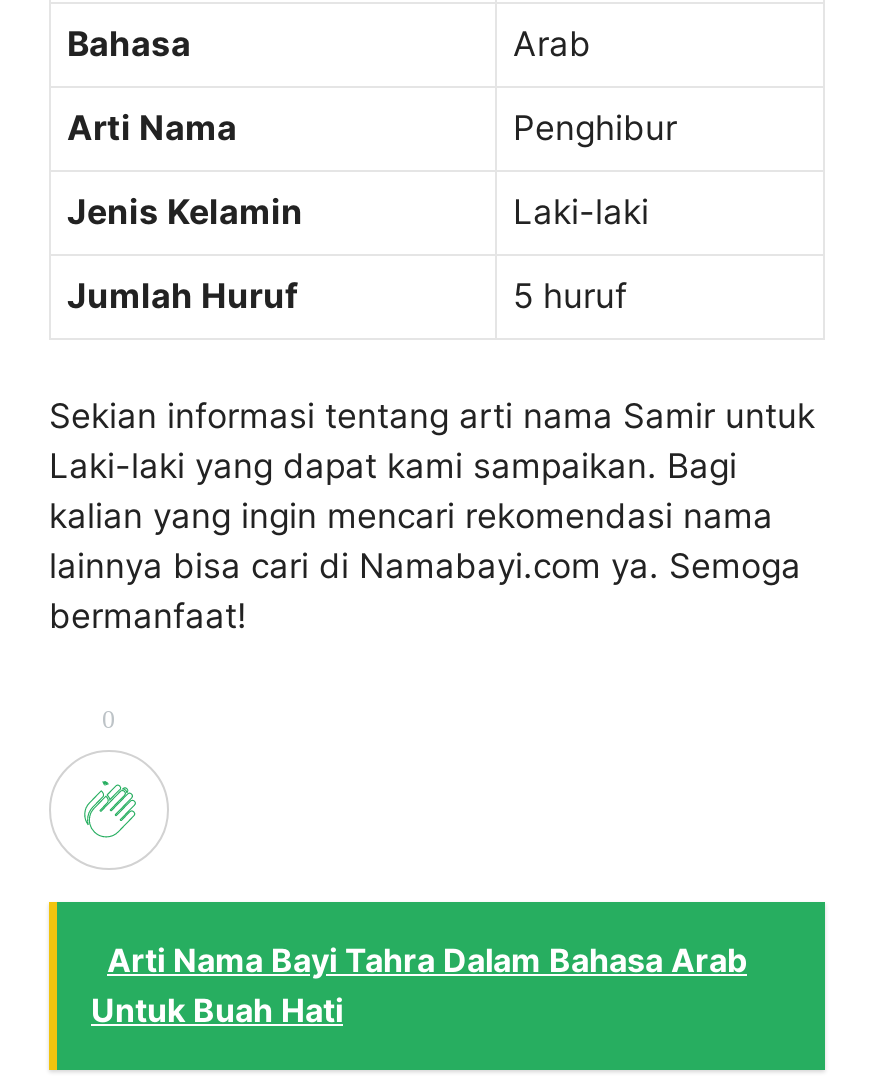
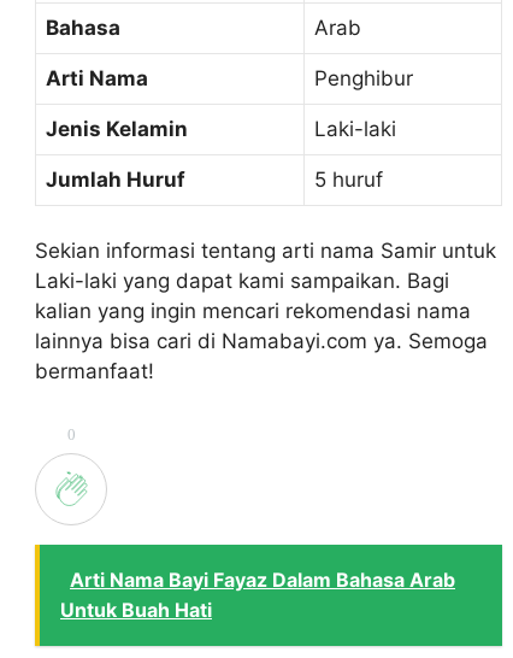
- Arti Nama Bayi Tahra Dalam Bahasa Arab
+ Arti Nama Bayi Fayaz Dalam Bahasa Arab
